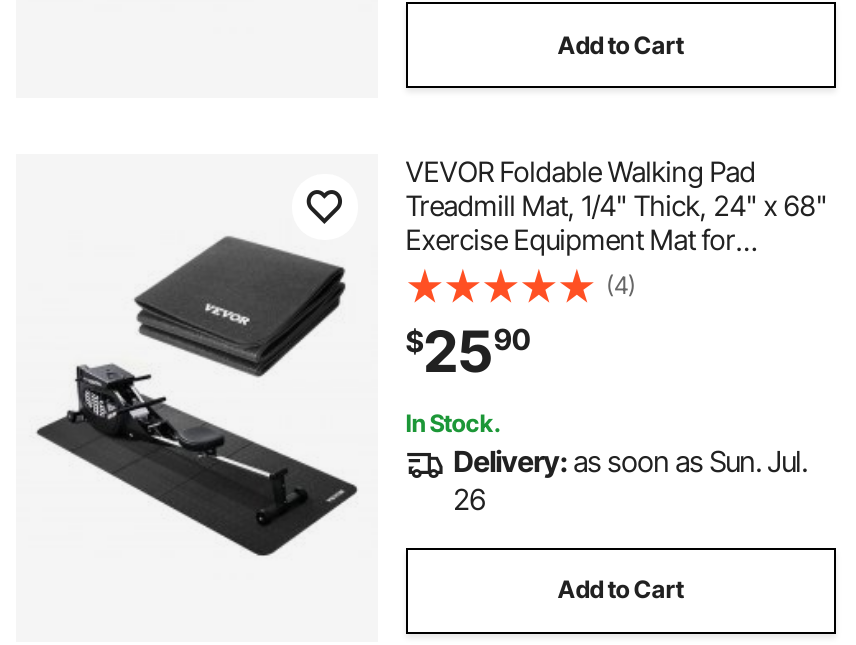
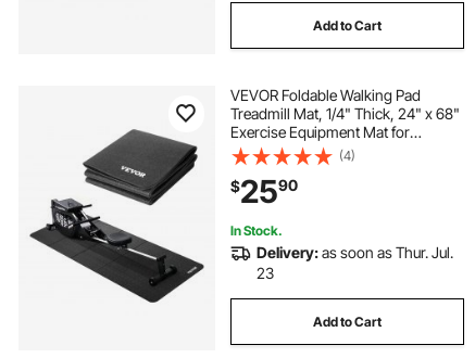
- Delivery: as soon as Sun. Jul.
+ Delivery: as soon as Thur. Jul.

- 26
+ 23
